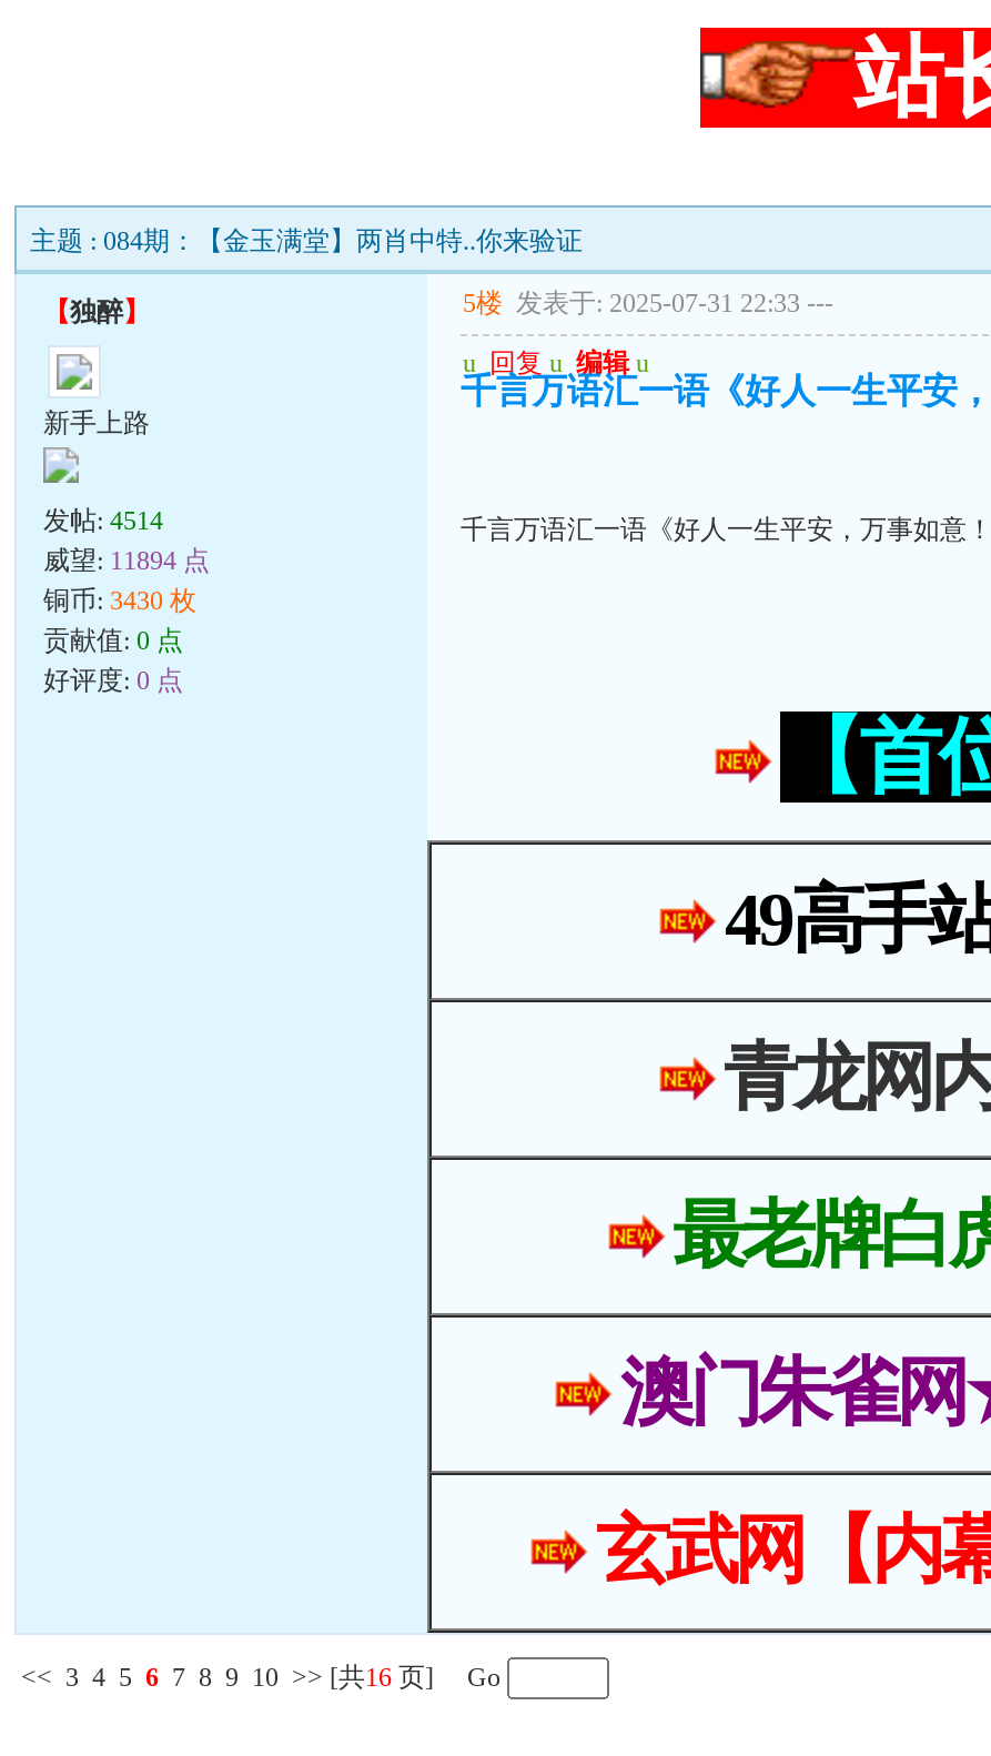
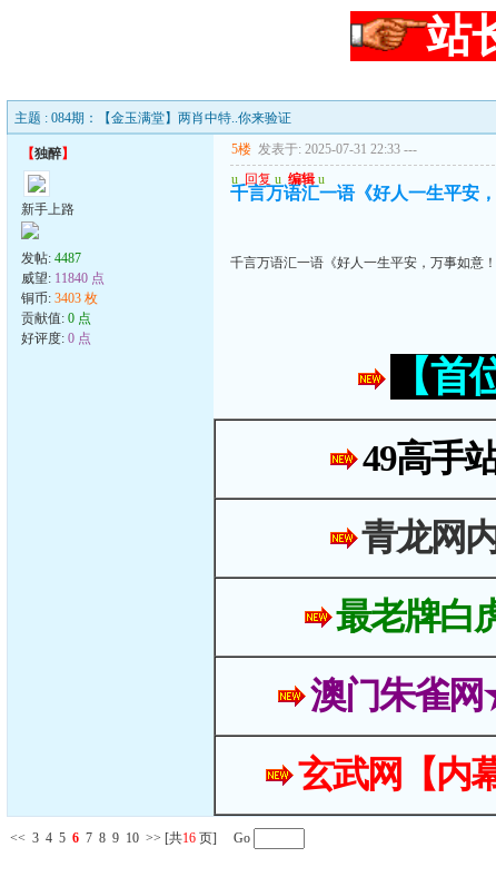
- 发帖: 4514
+ 发帖: 4487

- 威望: 11894 点
+ 威望: 11840 点

- 铜币: 3430 枚
+ 铜币: 3403 枚
